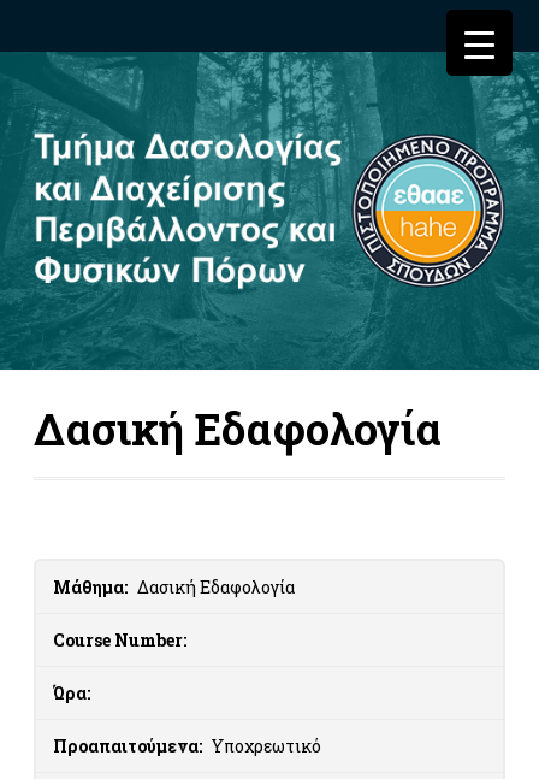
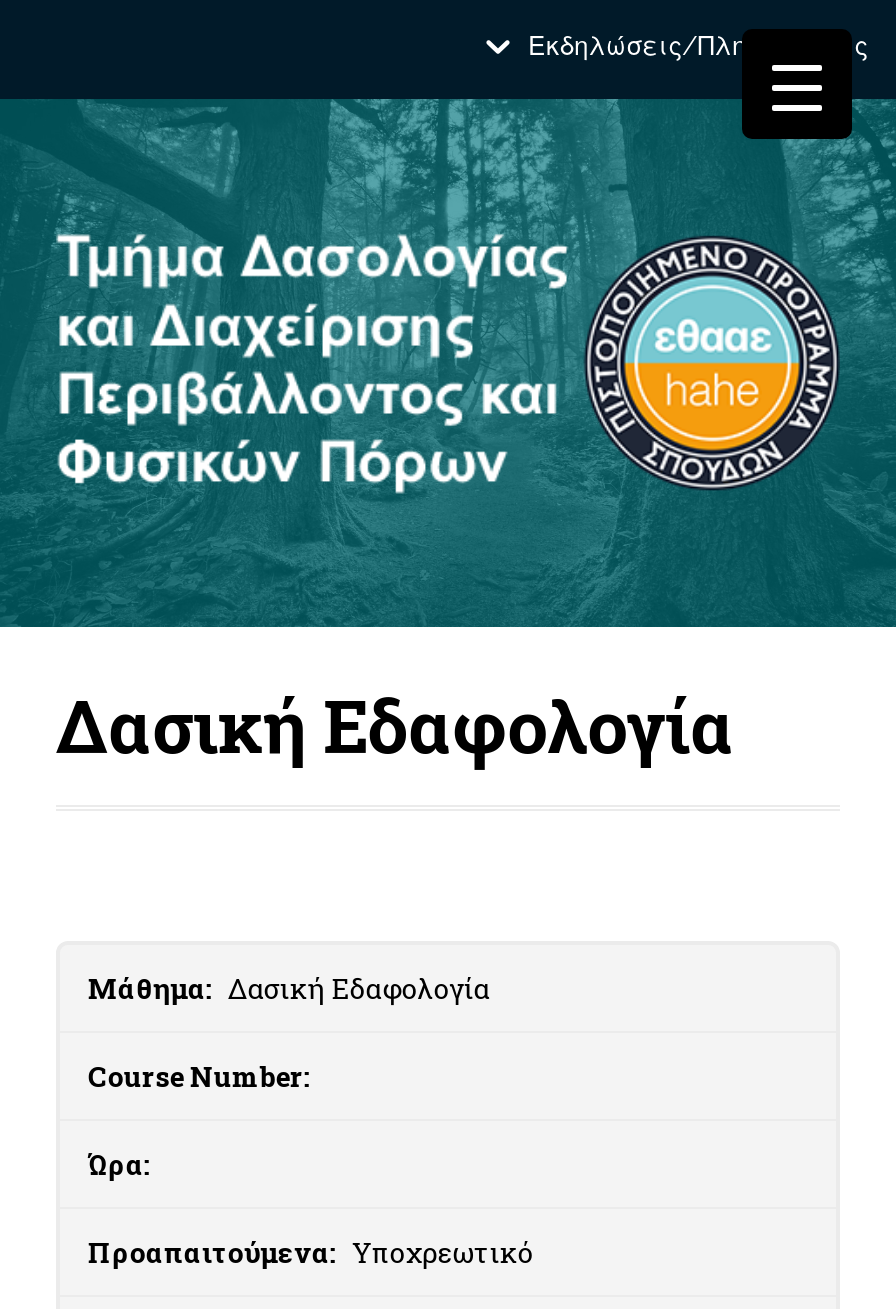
+ Εκδηλώσεις/Πληροφορίες
